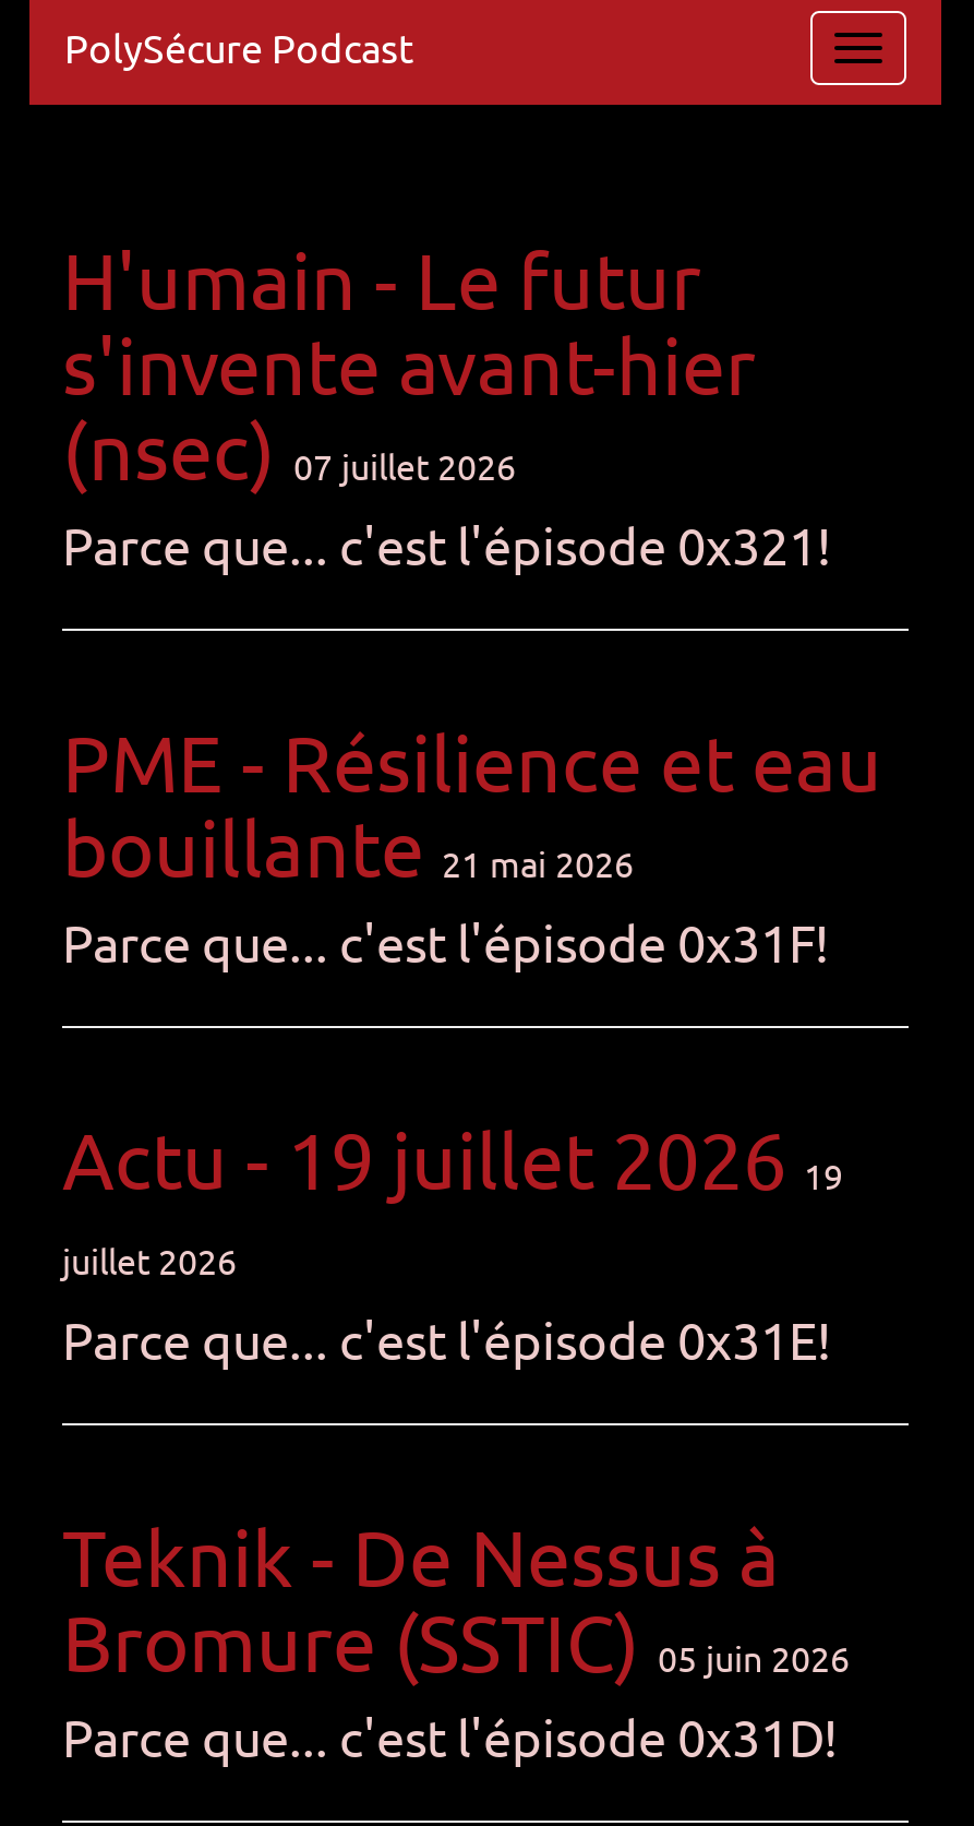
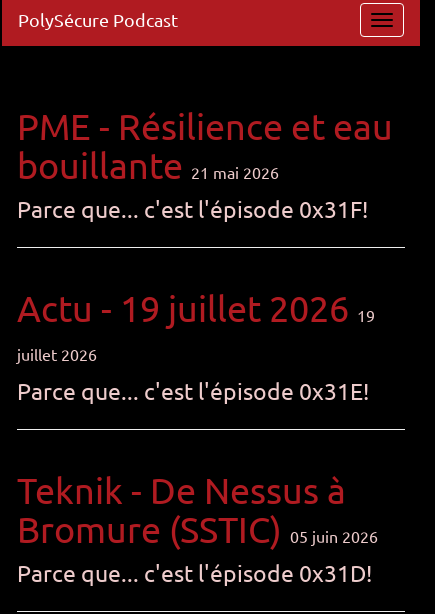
- H'umain - Le futur
- s'invente avant-hier
- (nsec) 07 juillet 2026
- Parce que... c'est l'épisode 0x321!
